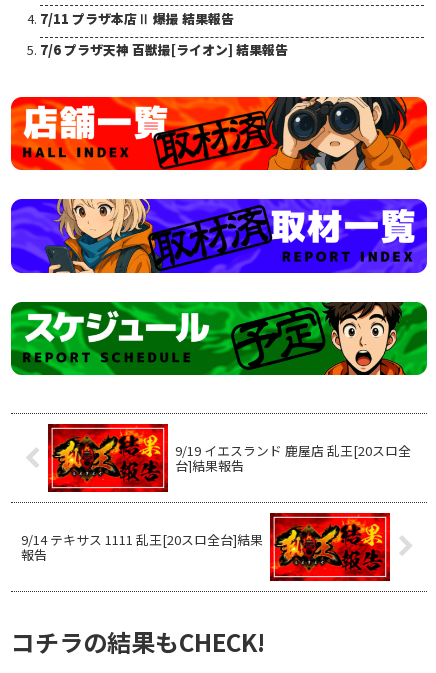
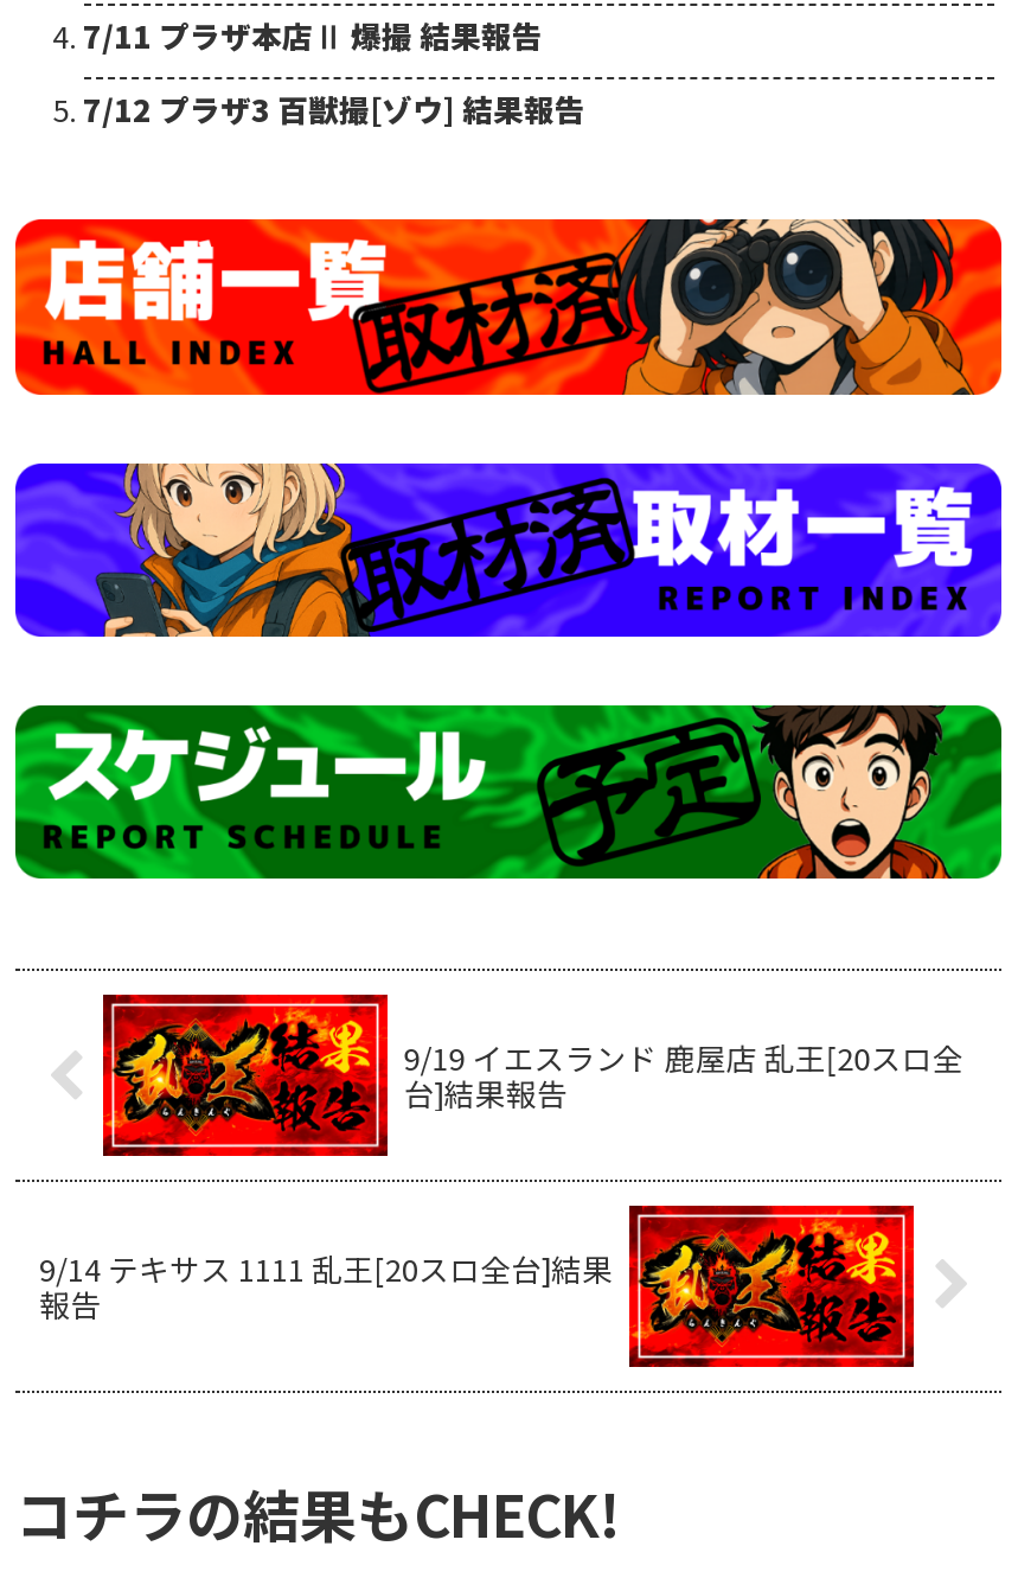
- 7/6 プラザ天神 百獣撮[ライオン] 結果報告
+ 7/12 プラザ3 百獣撮[ゾウ] 結果報告
